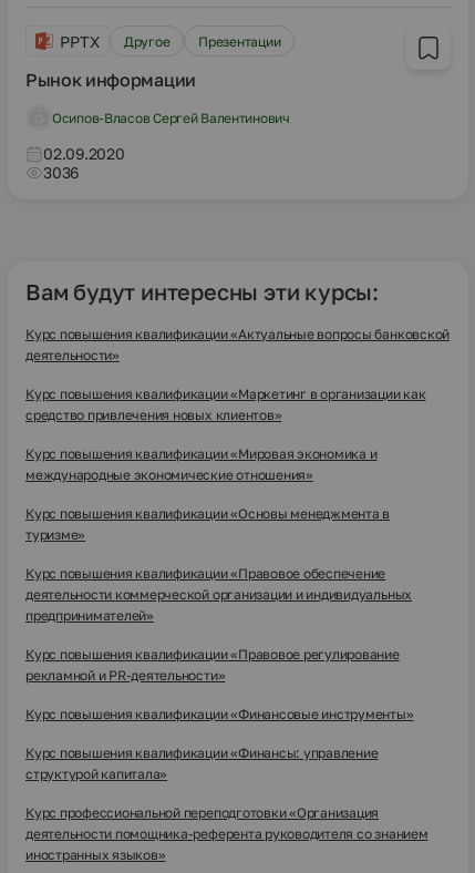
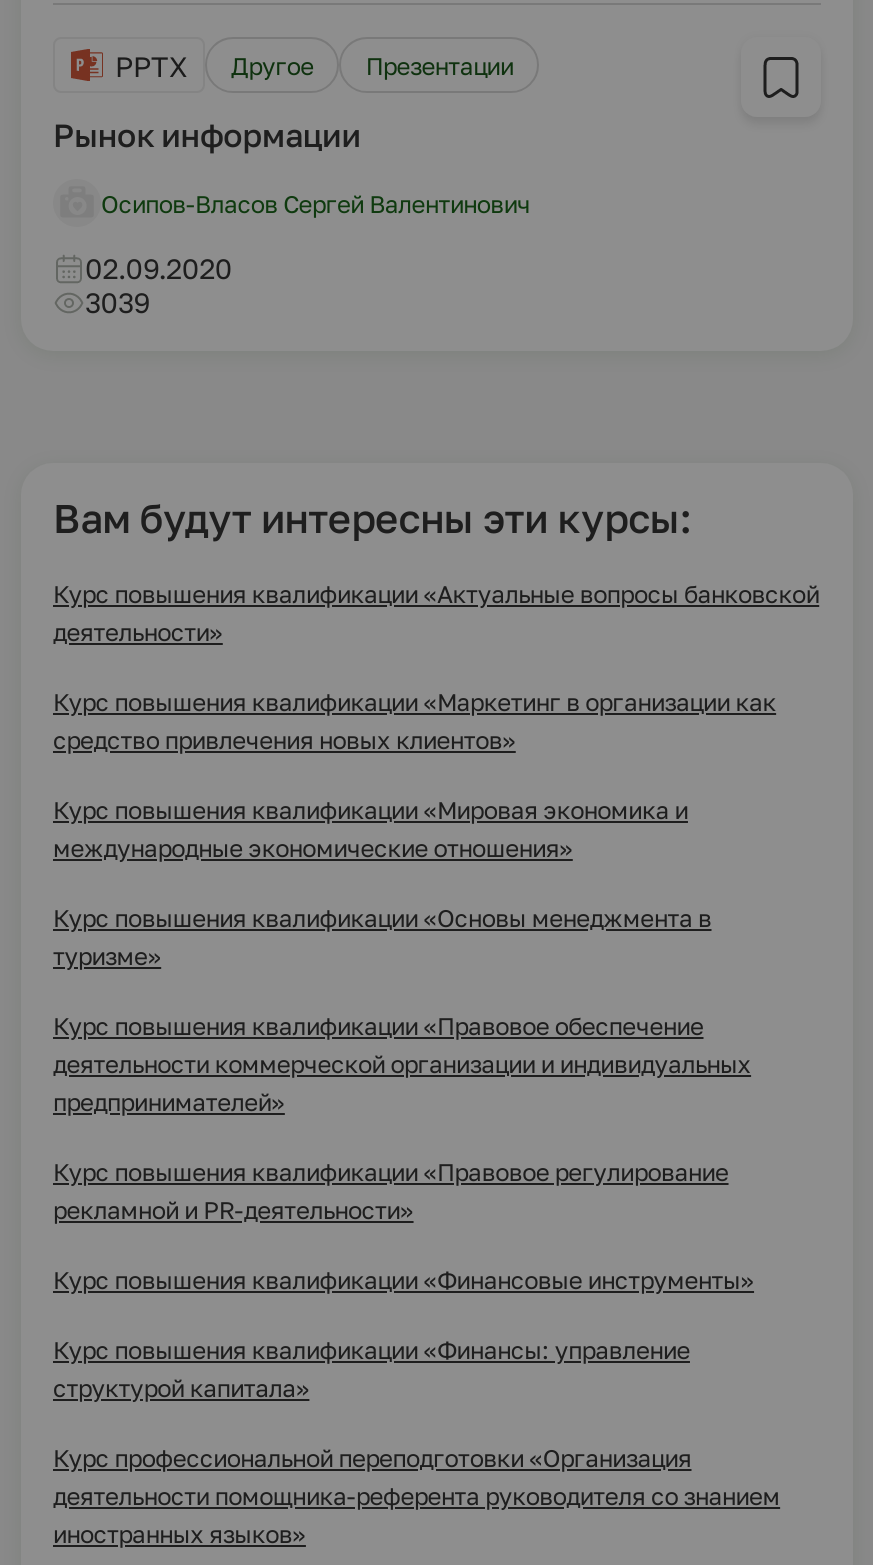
- 3036
+ 3039
